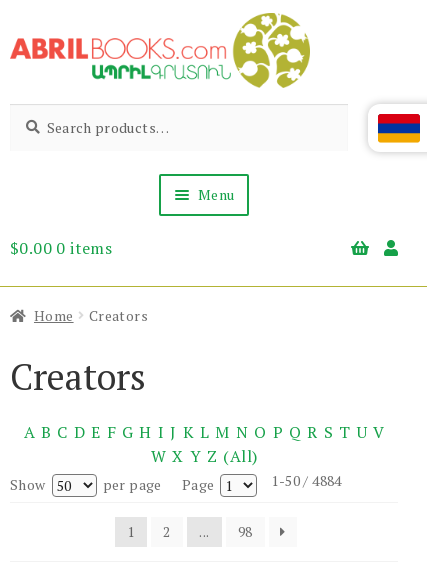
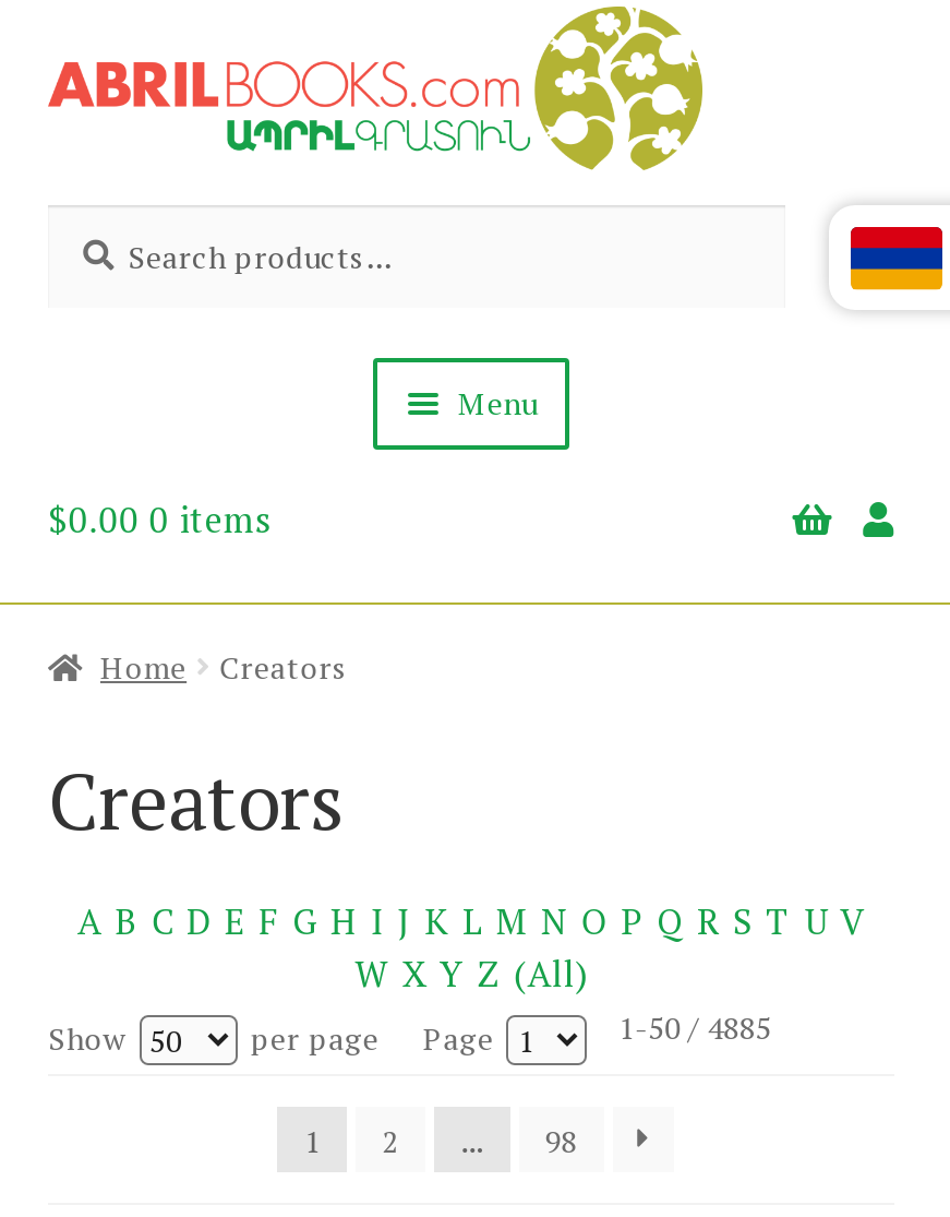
- 1-50 / 4884
+ 1-50 / 4885
